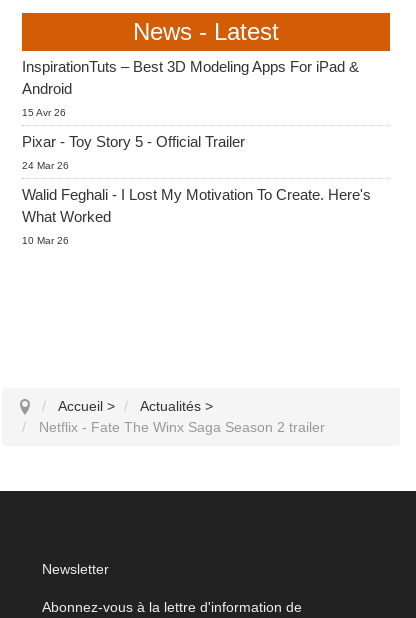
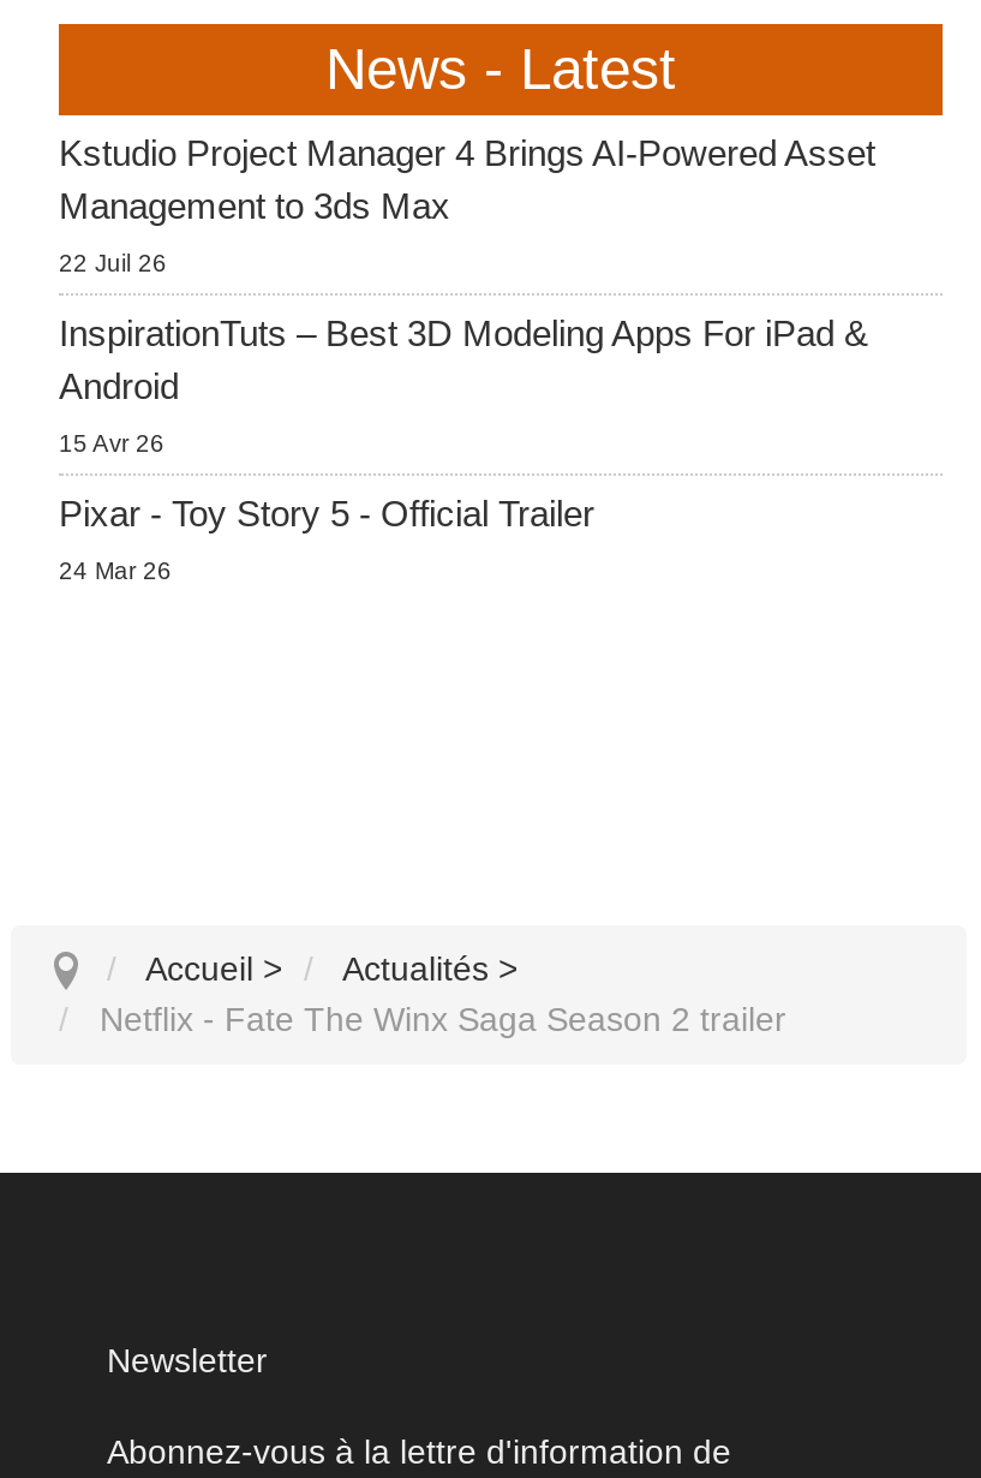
+ Kstudio Project Manager 4 Brings AI-Powered Asset
+ Management to 3ds Max
+ 22 Juil 26

moved down: InspirationTuts – Best 3D Modeling Apps For iPad & | Android | 15 Avr 26 | Pixar - Toy Story 5 - Official Trailer | 24 Mar 26

- Walid Feghali - I Lost My Motivation To Create. Here's
- What Worked
- 10 Mar 26
